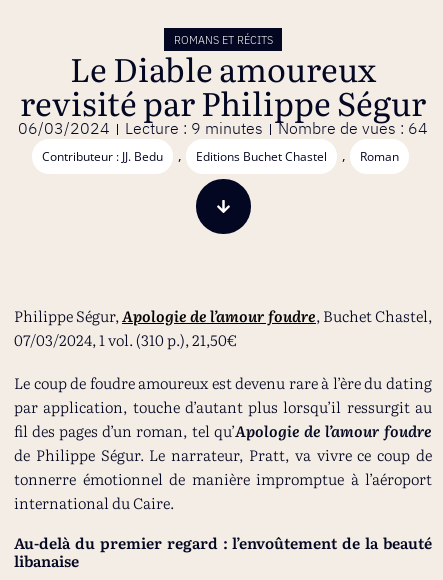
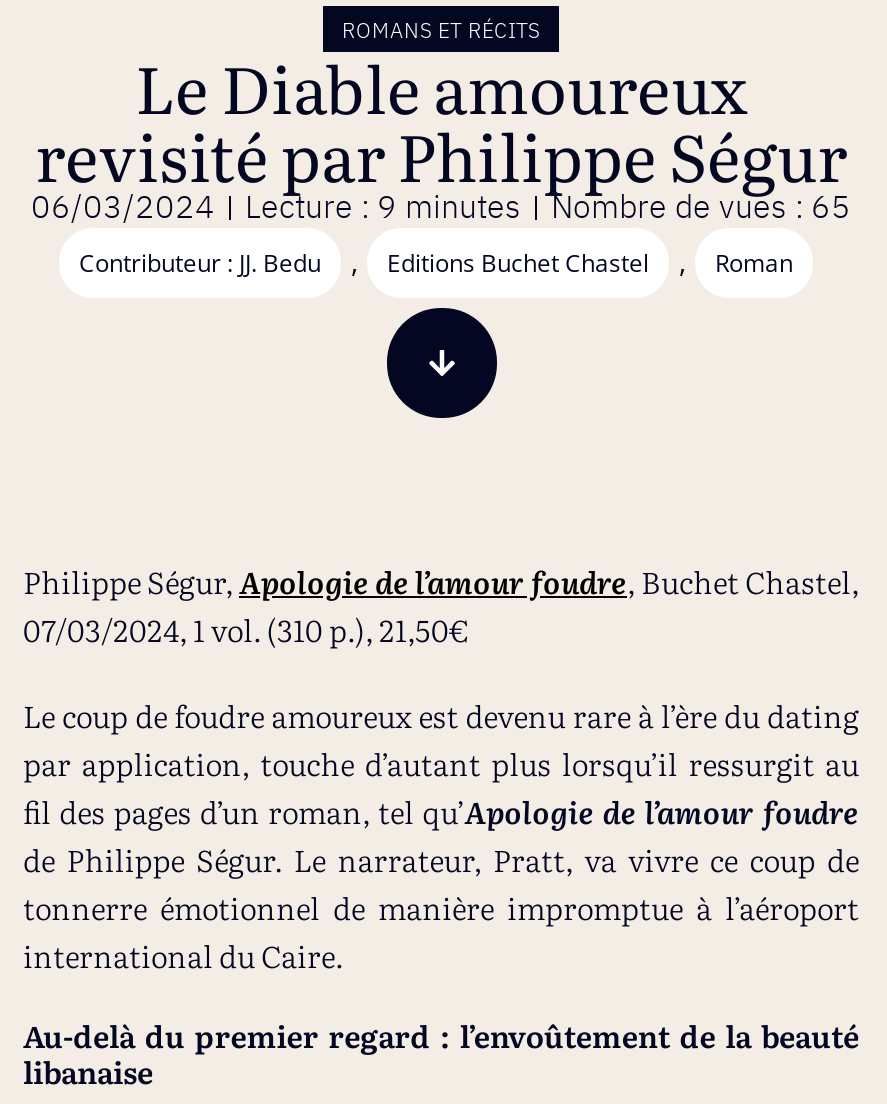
- Nombre de vues : 64
+ Nombre de vues : 65
